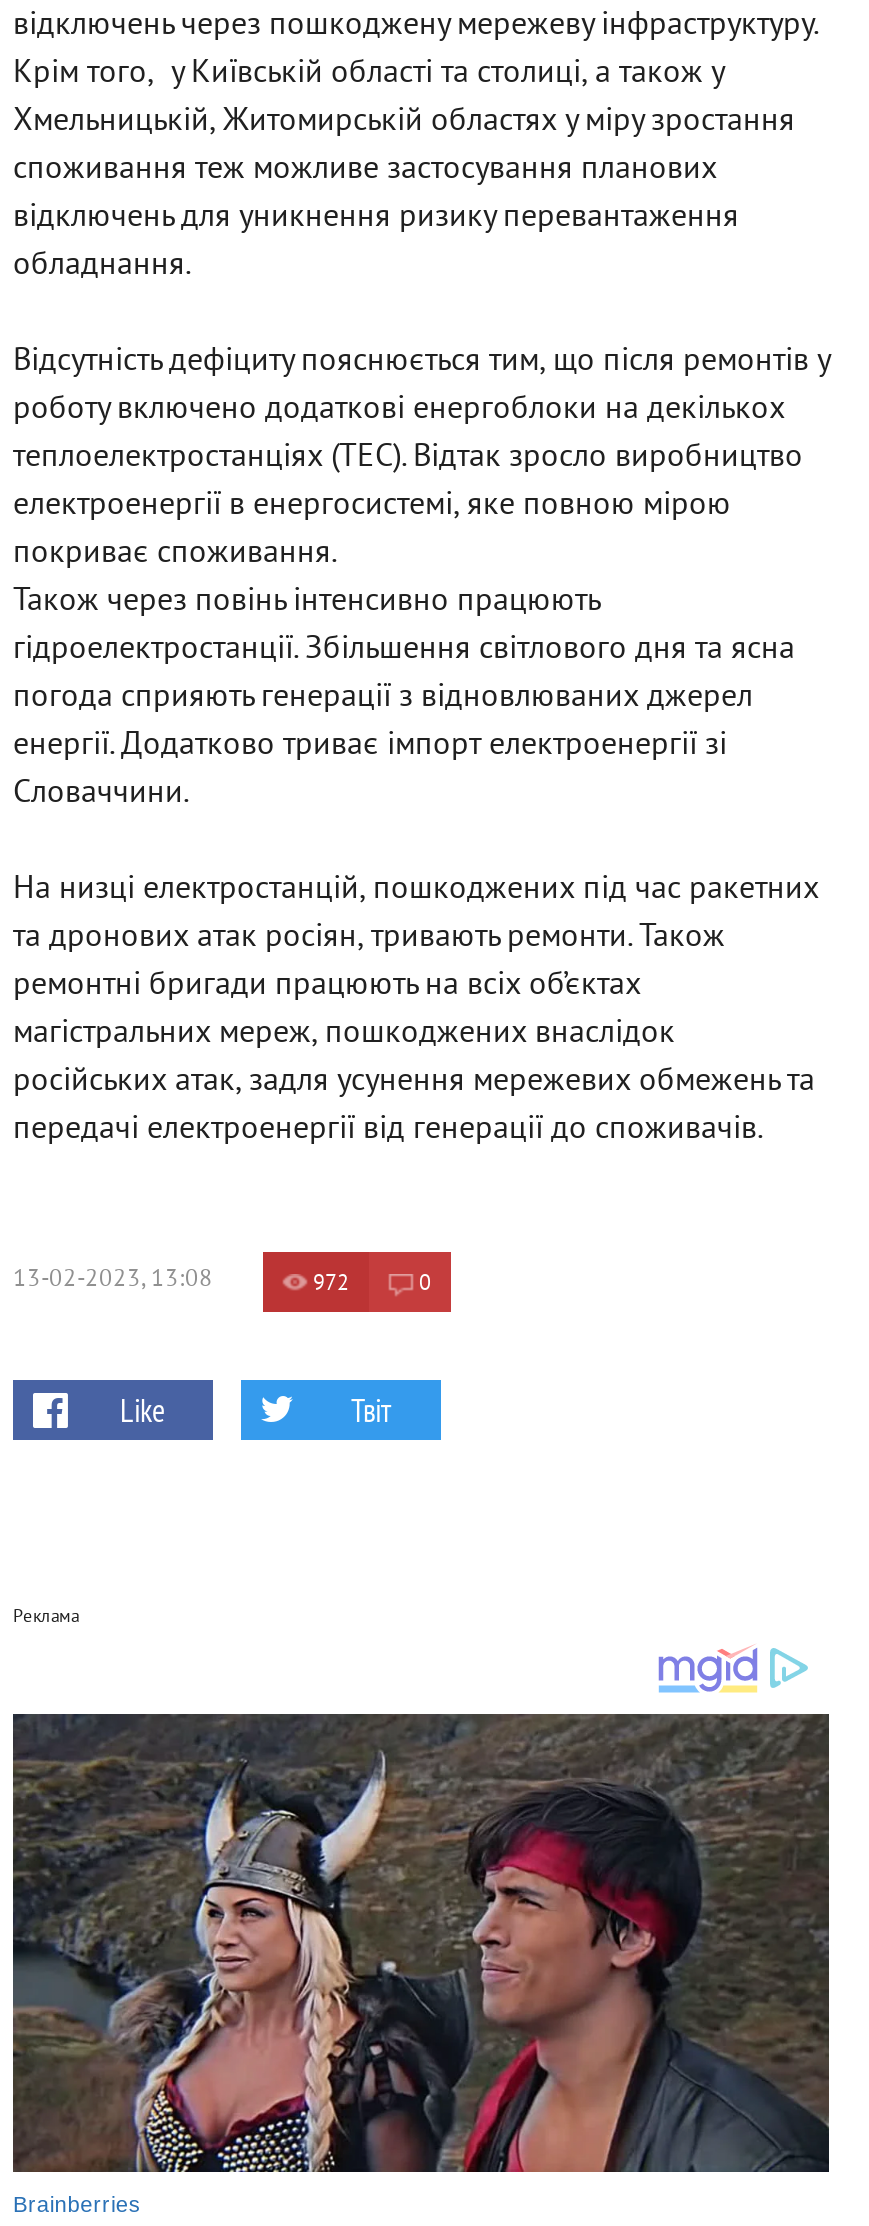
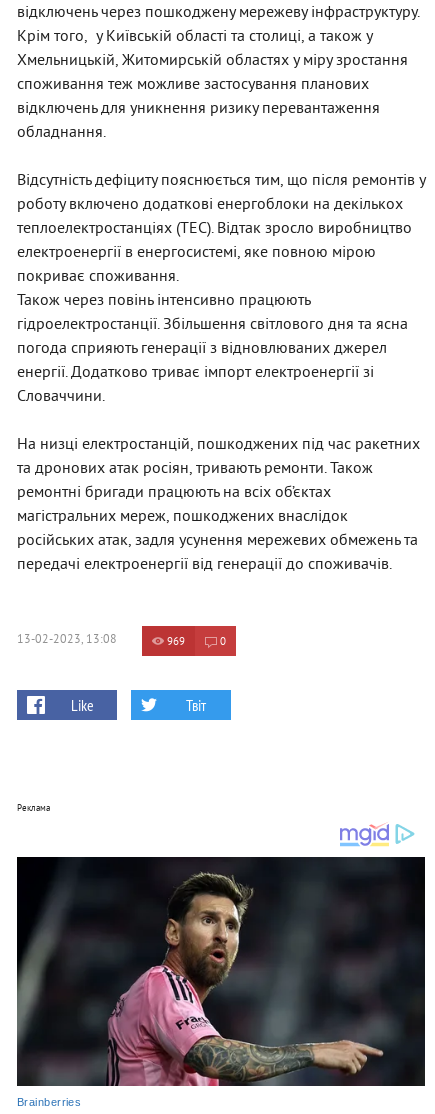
- 972
+ 969

- [image]
+ [image]
